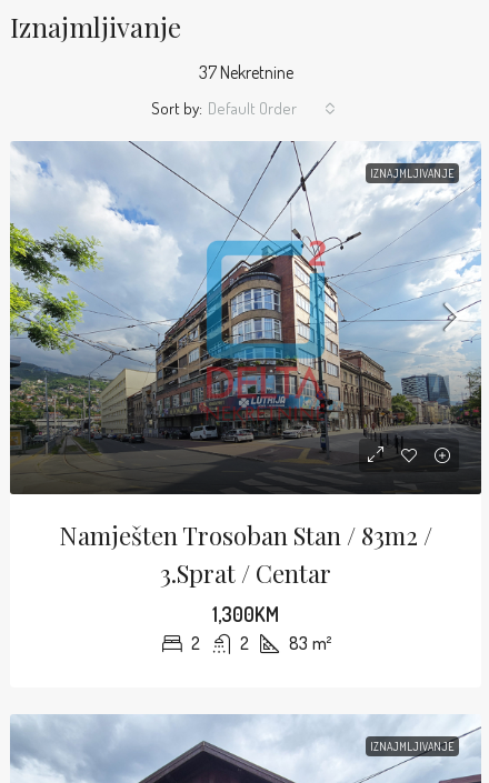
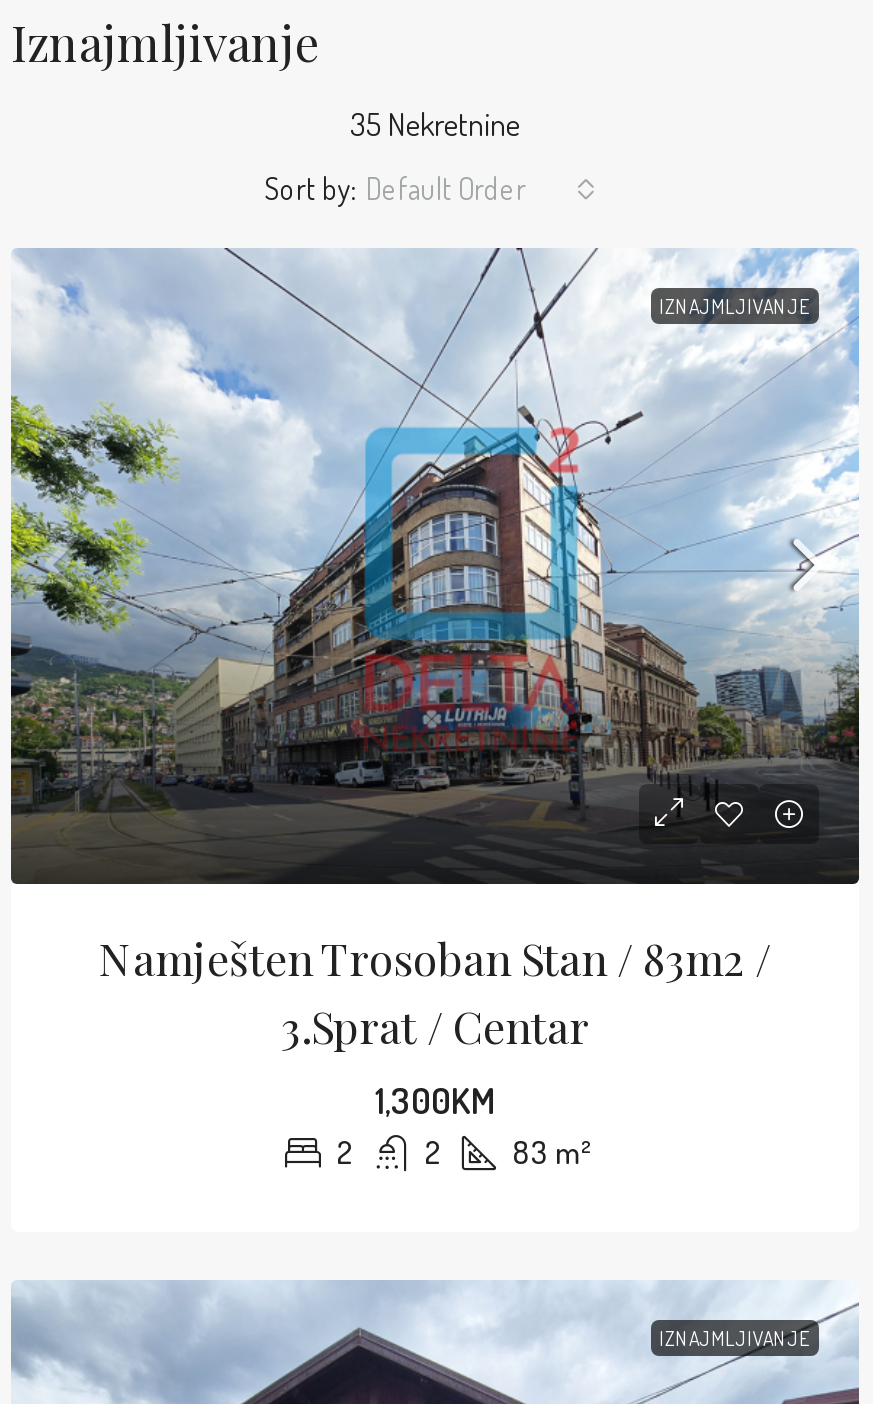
- 37 Nekretnine
+ 35 Nekretnine
